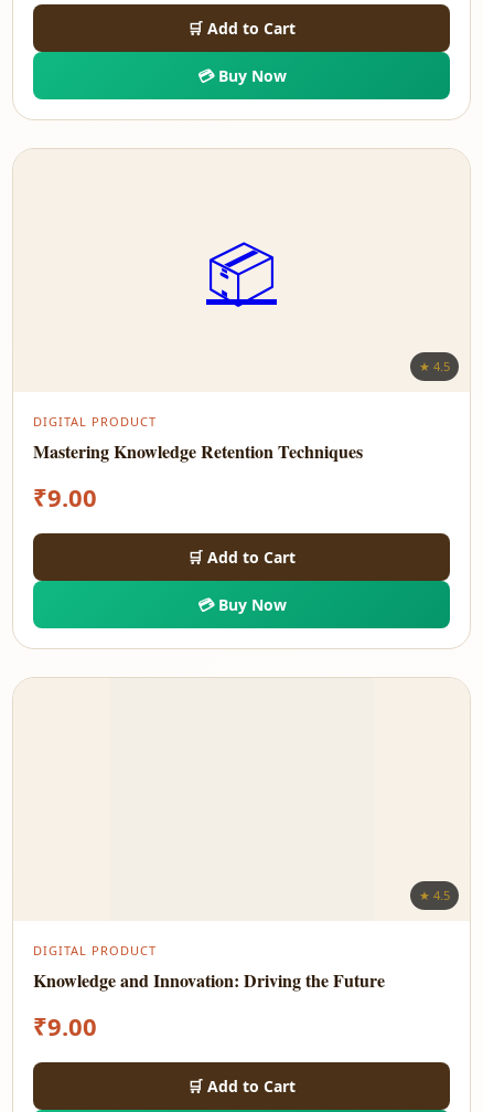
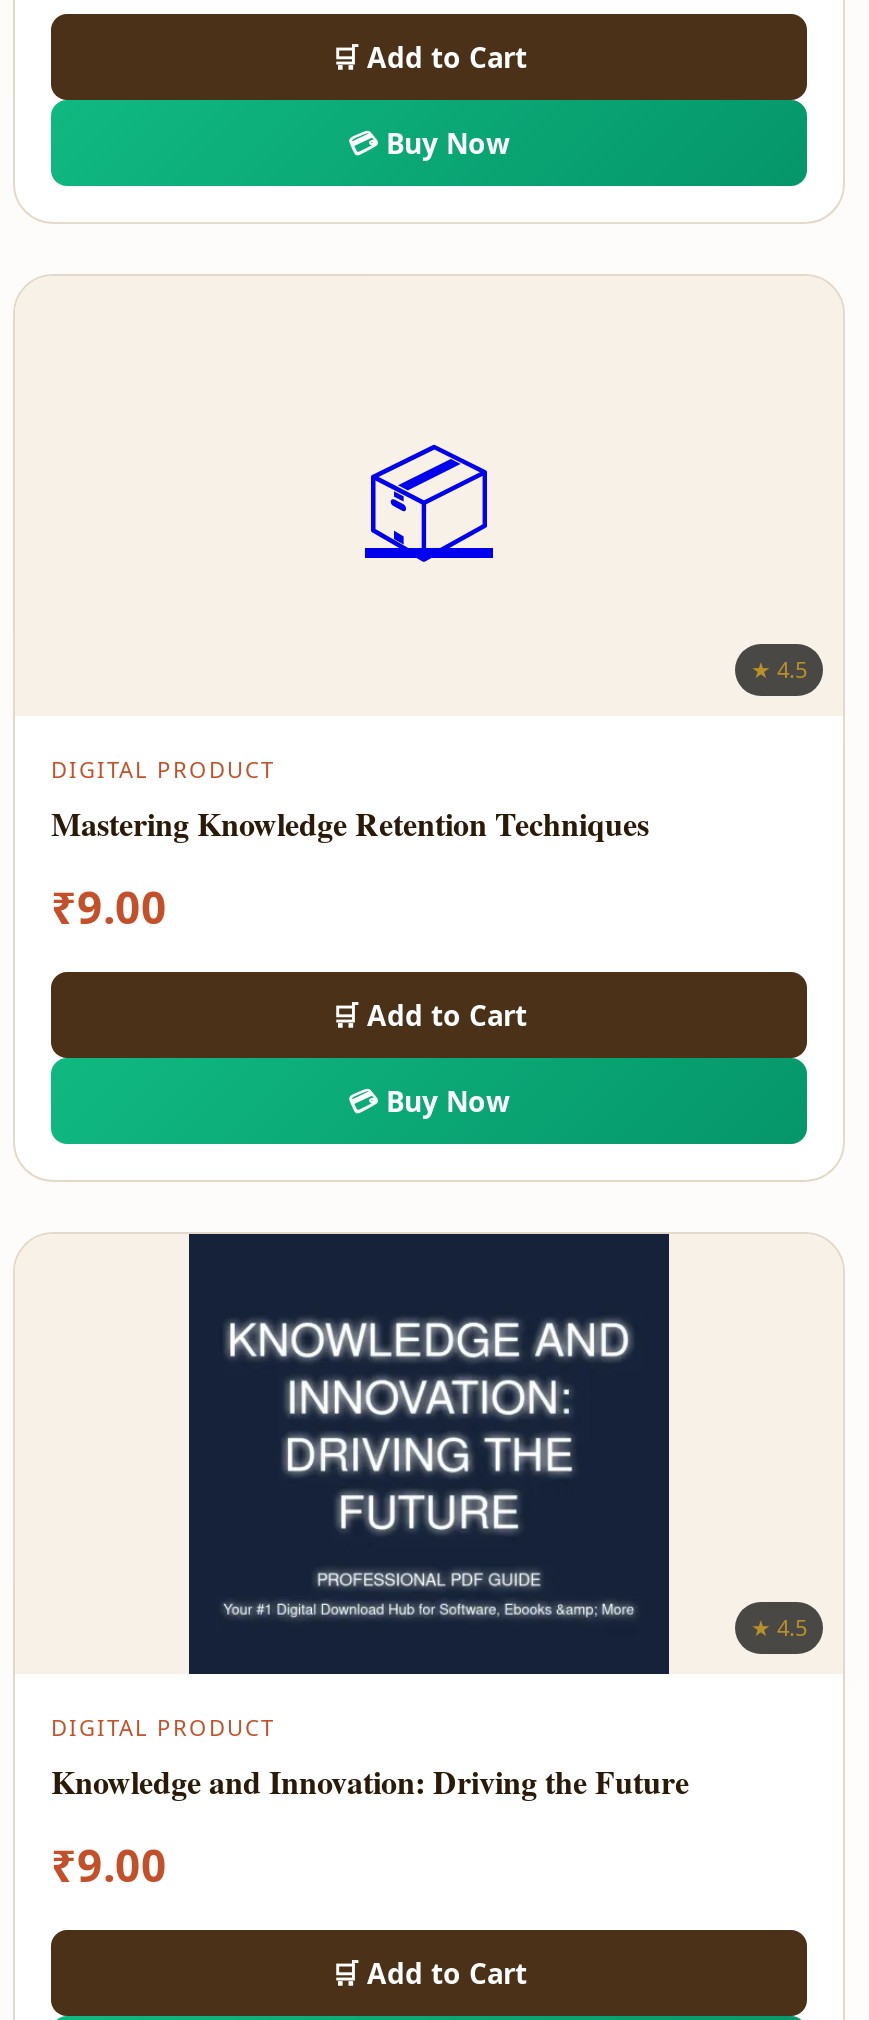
+ [image]
